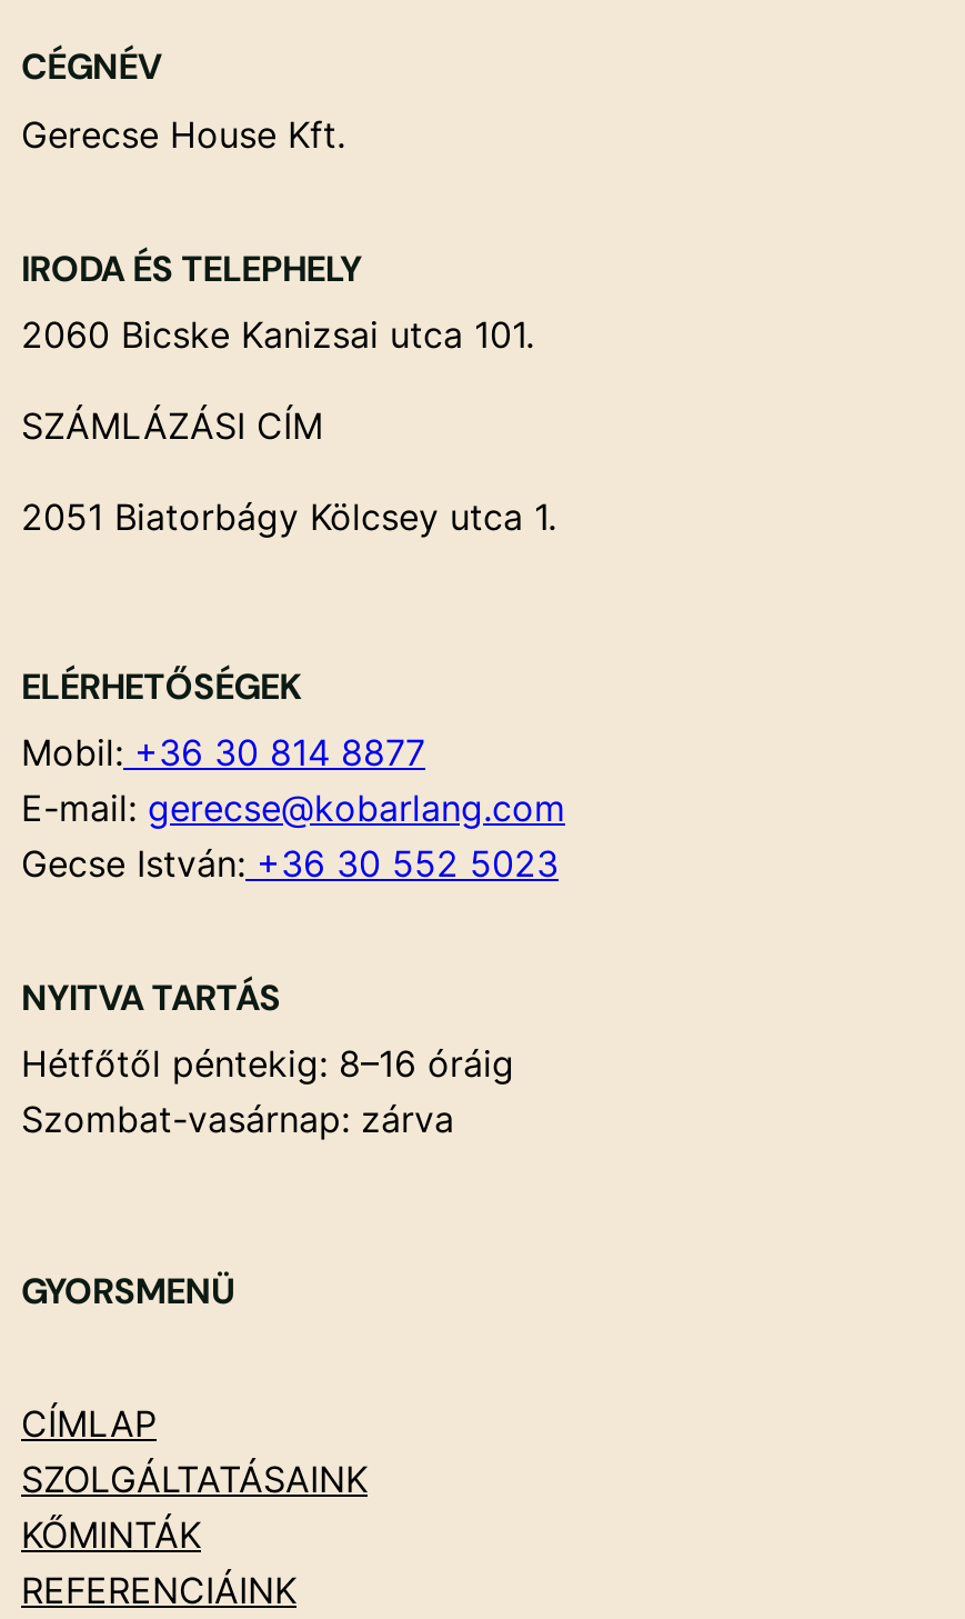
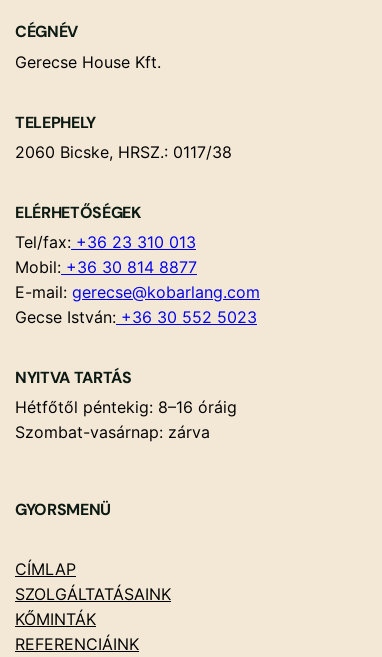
- IRODA ÉS TELEPHELY
- 2060 Bicske Kanizsai utca 101.
- SZÁMLÁZÁSI CÍM
- 2051 Biatorbágy Kölcsey utca 1.
+ TELEPHELY
+ 2060 Bicske, HRSZ.: 0117/38

moved up: ELÉRHETŐSÉGEK

+ Tel/fax: +36 23 310 013
